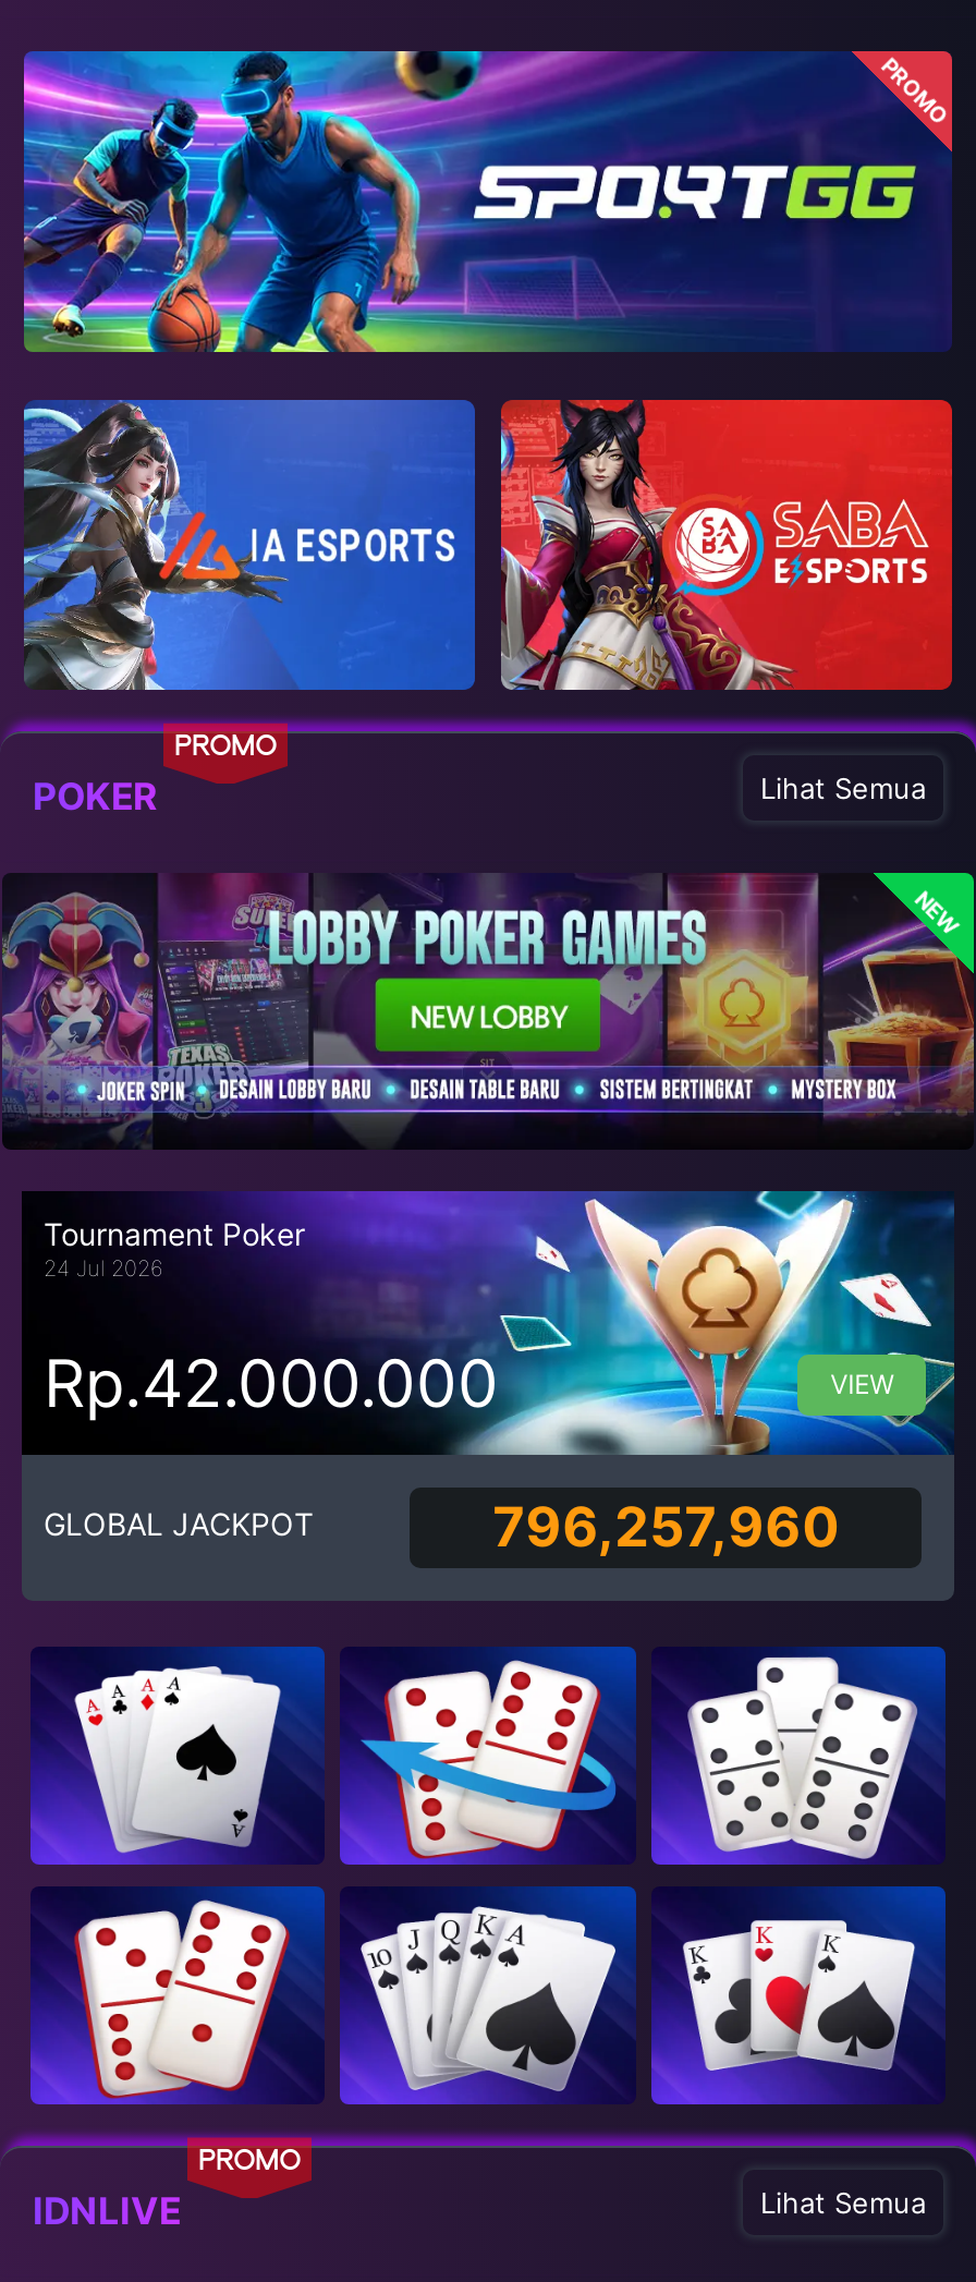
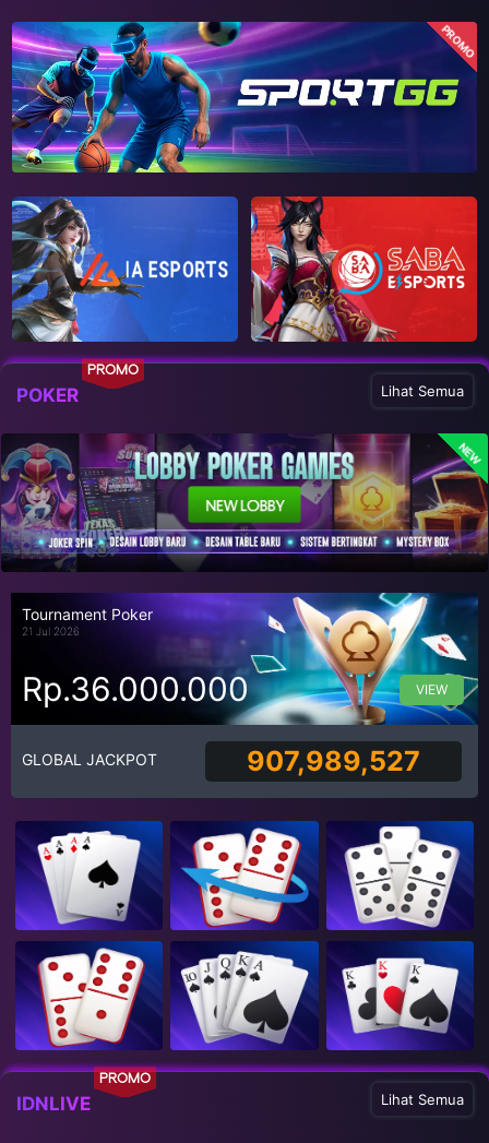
- 24 Jul 2026
+ 21 Jul 2026

- Rp.42.000.000
+ Rp.36.000.000

- 796,257,960
+ 907,989,527
